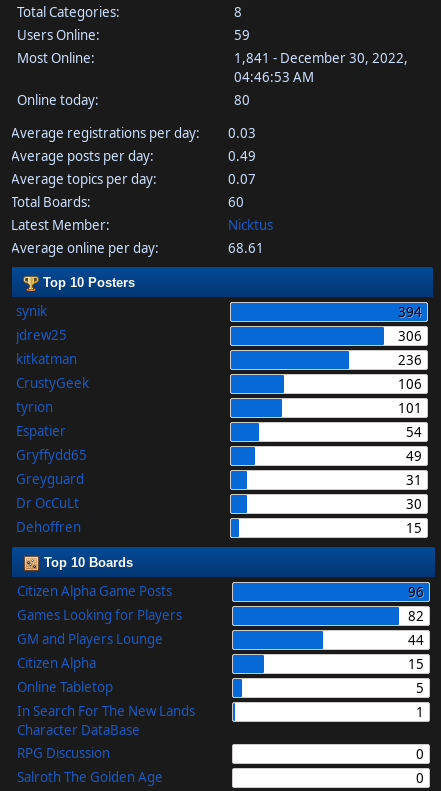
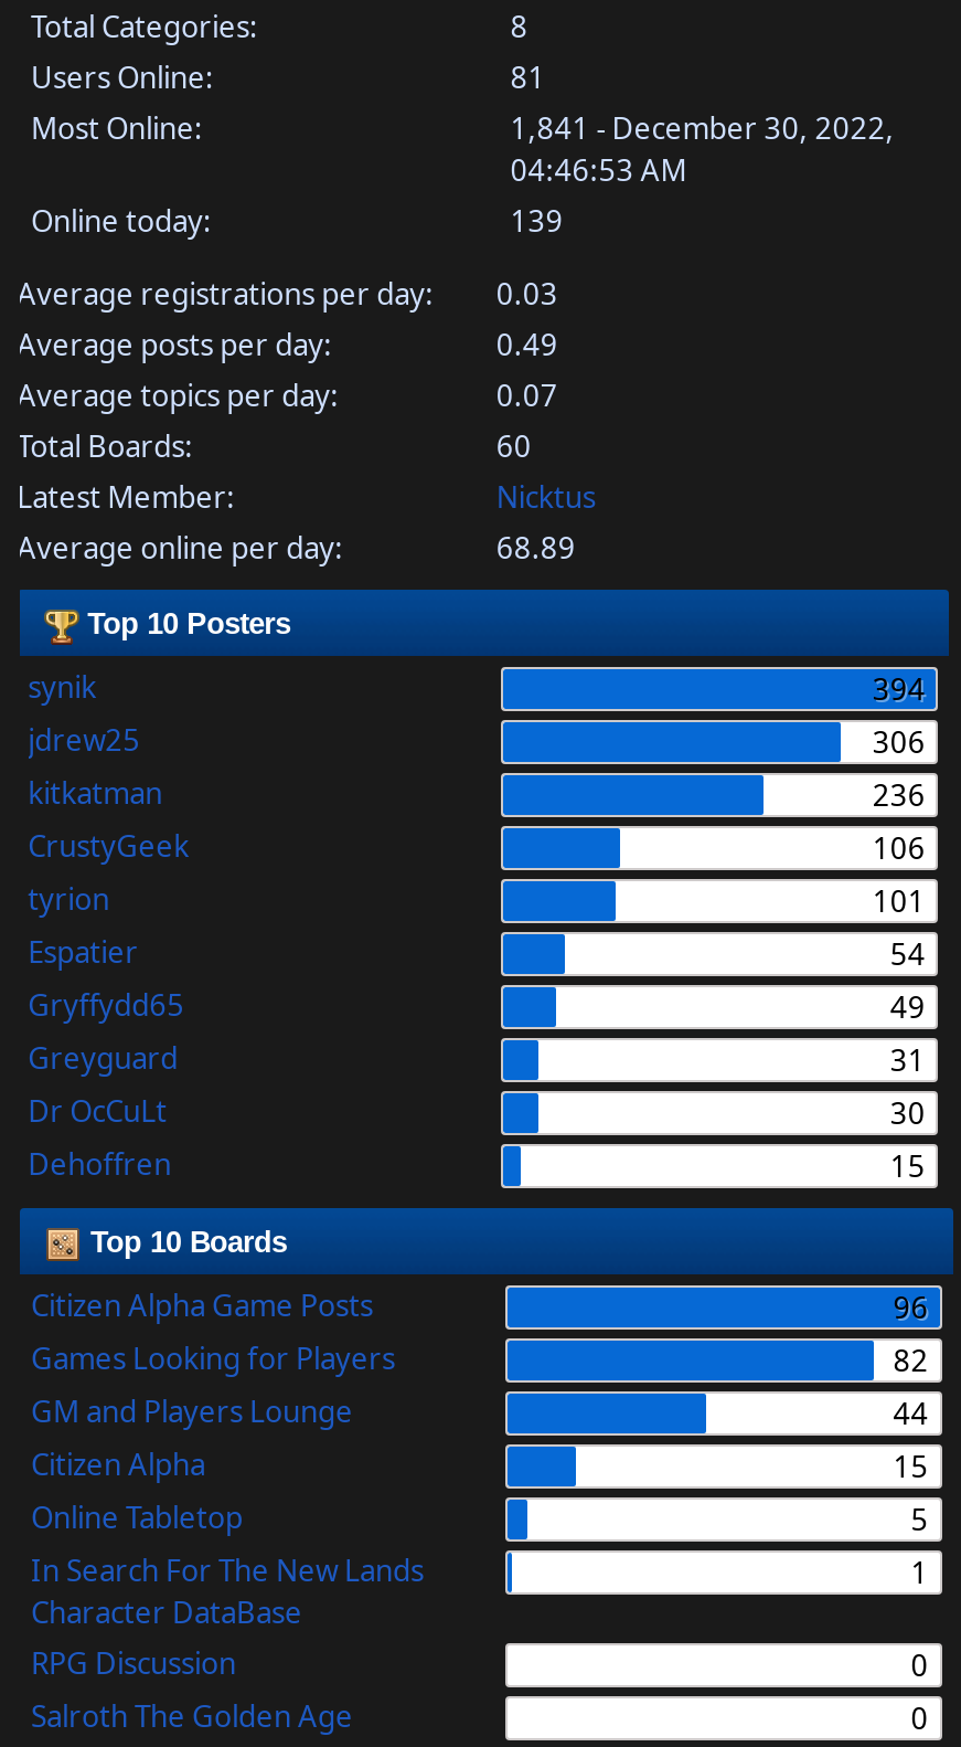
- 59
+ 81

- 80
+ 139

- 68.61
+ 68.89
